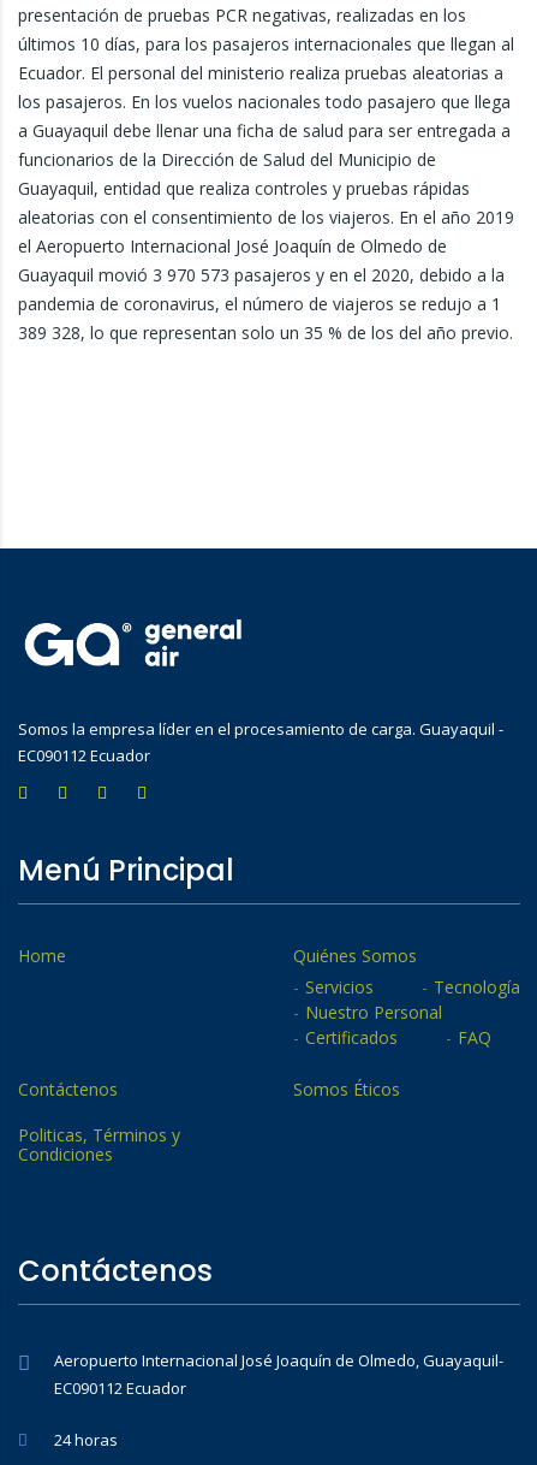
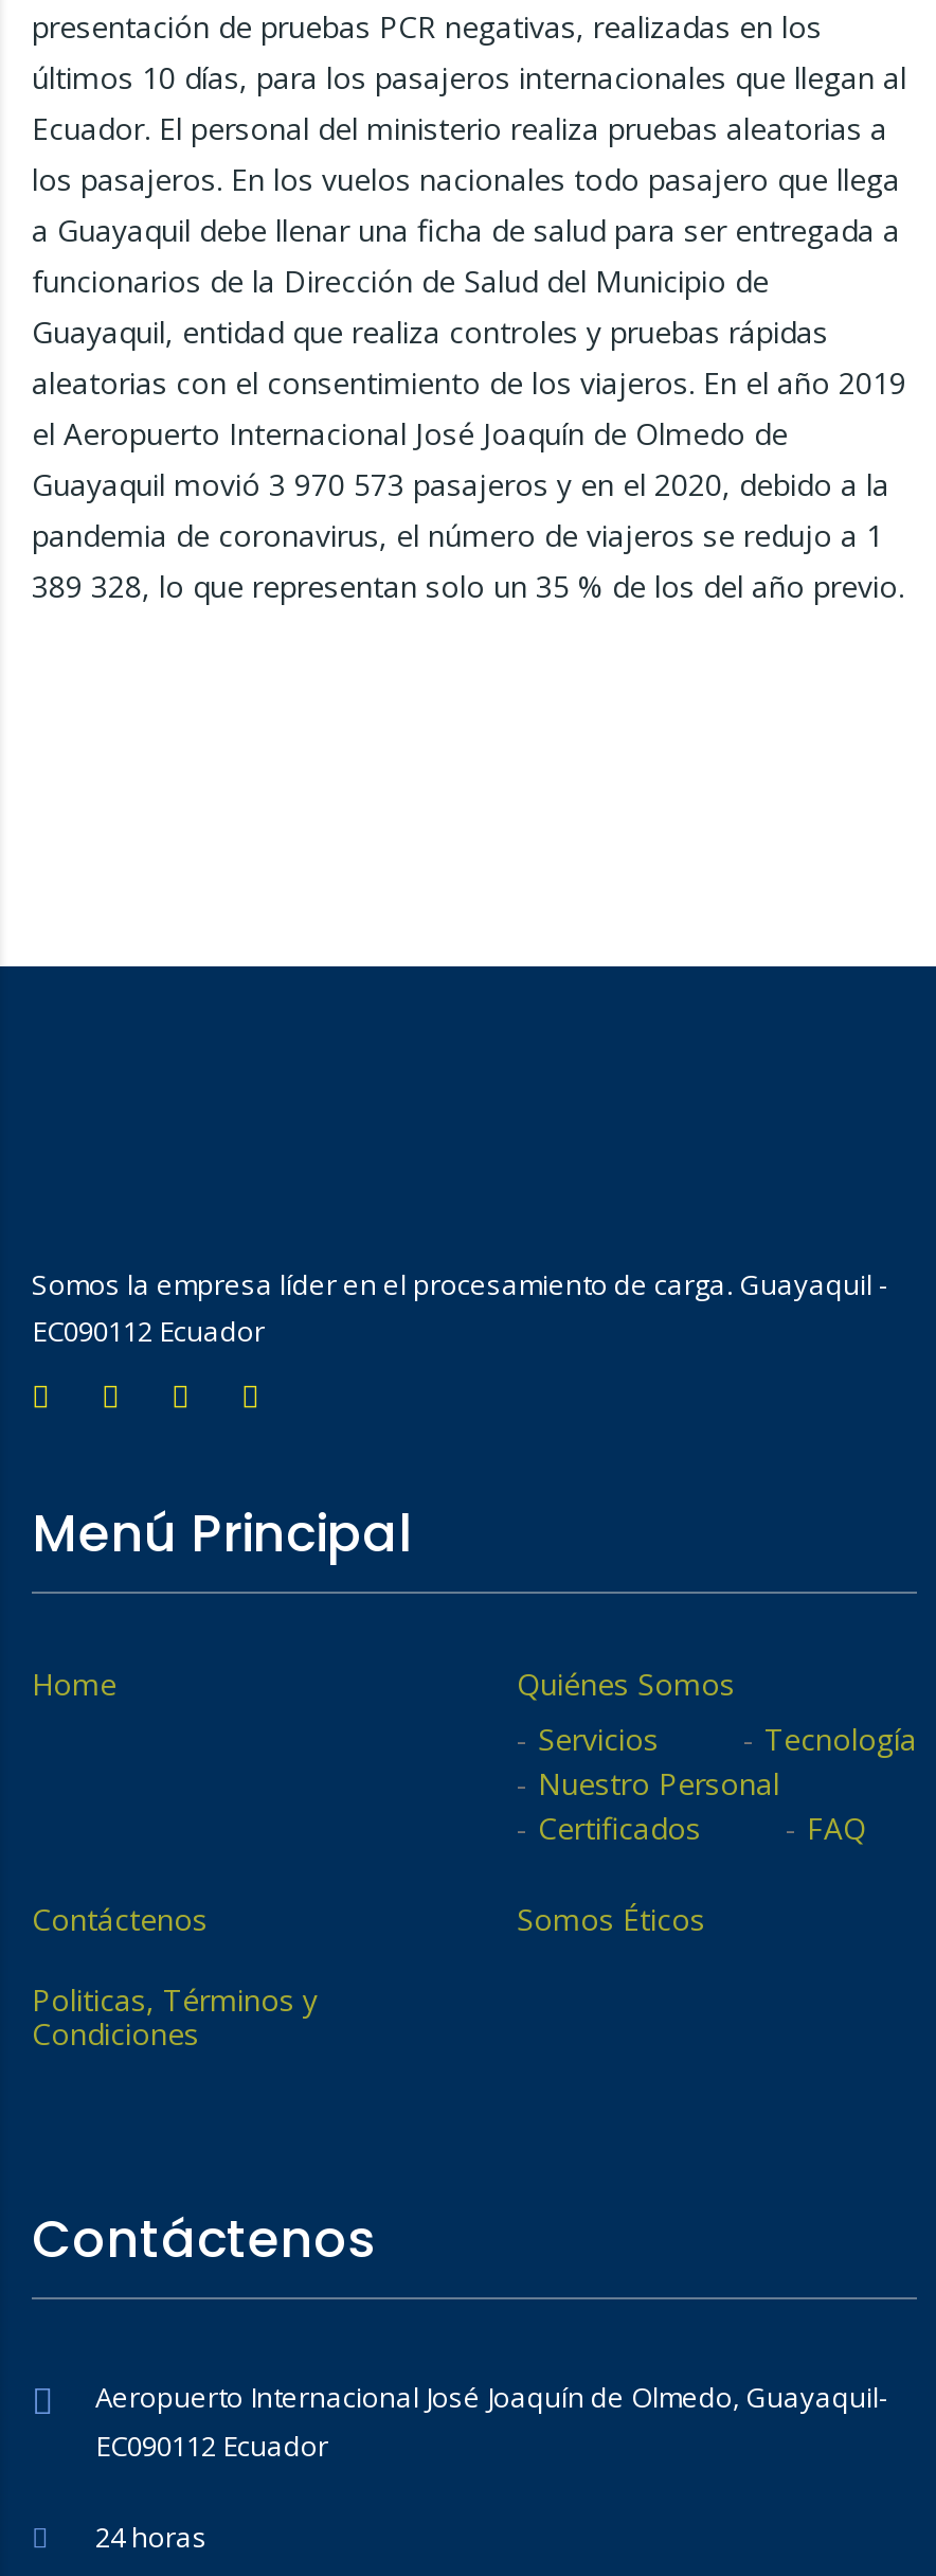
- [image]

- [image]
